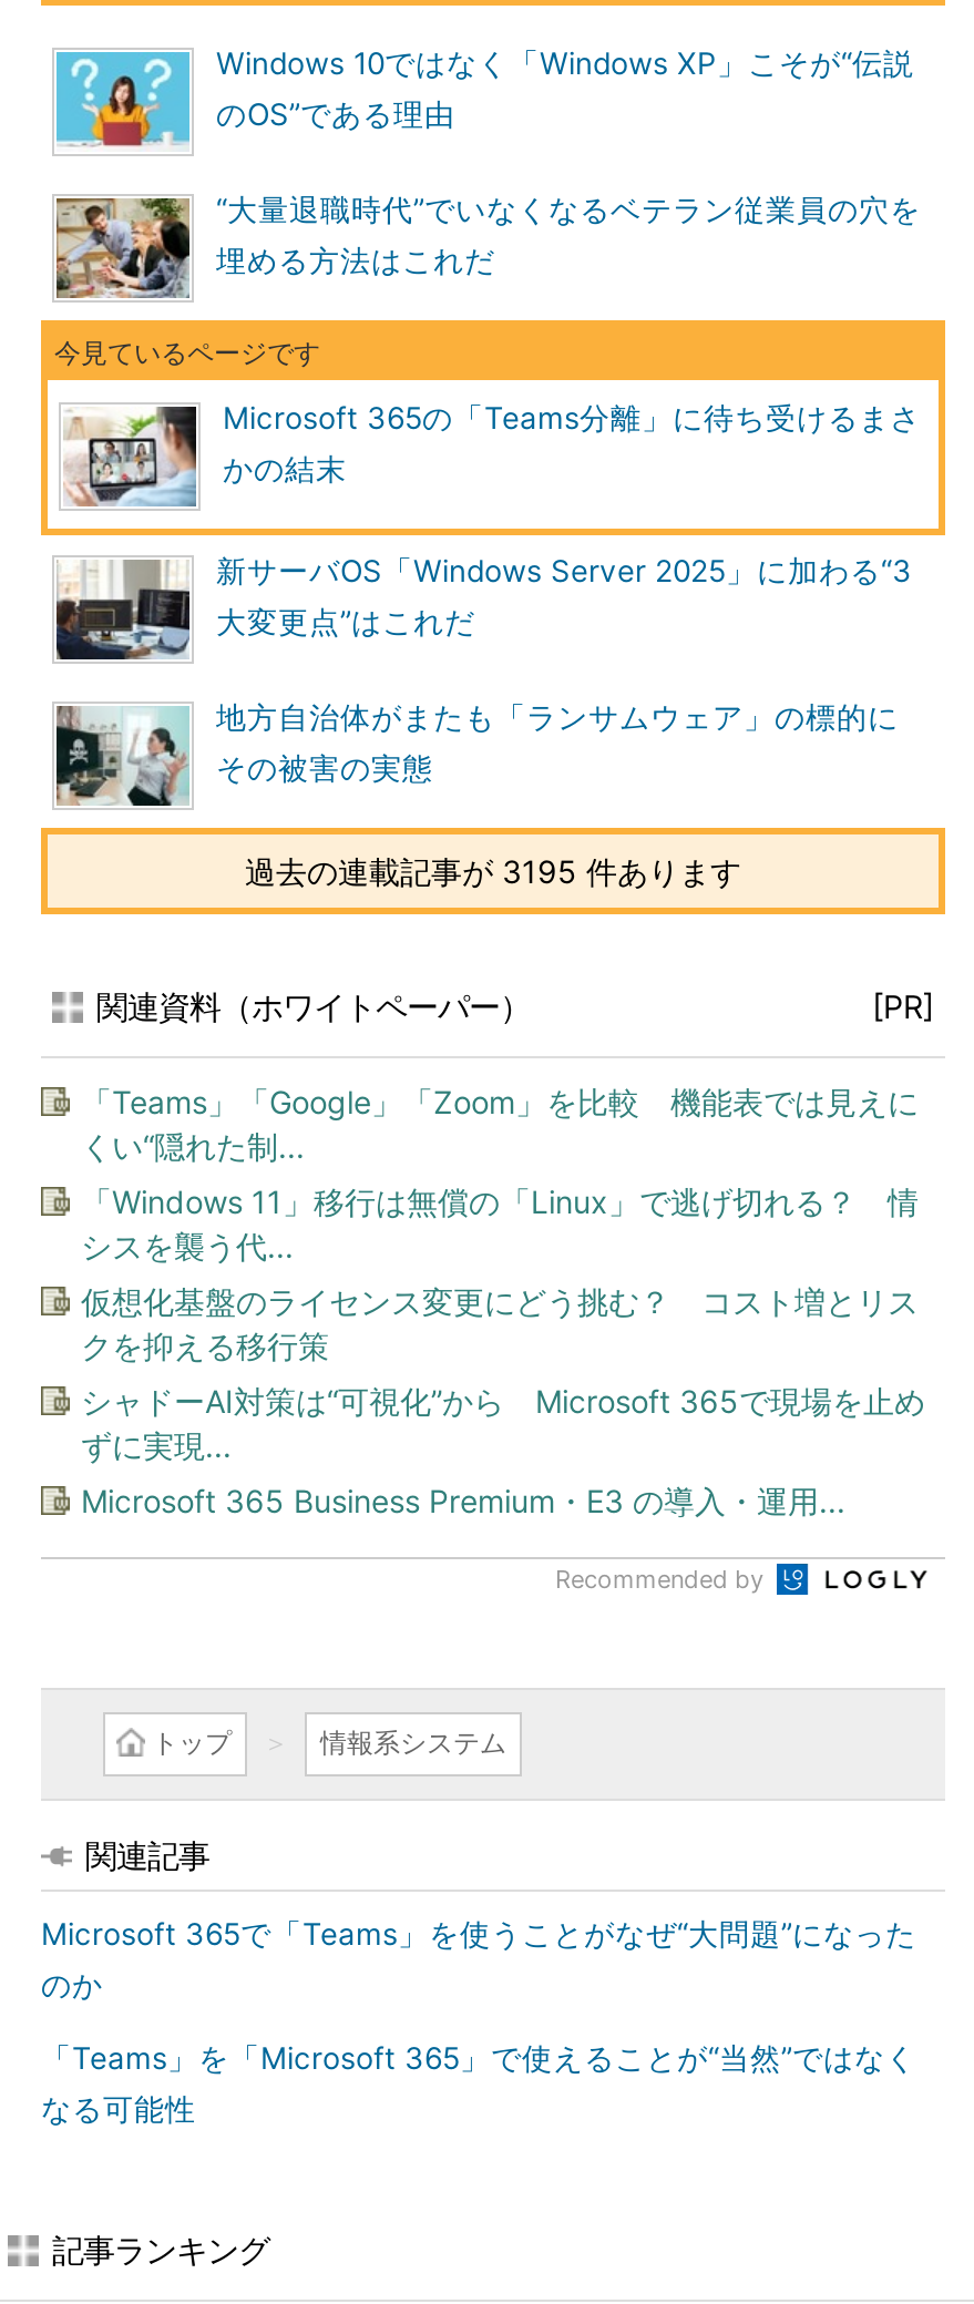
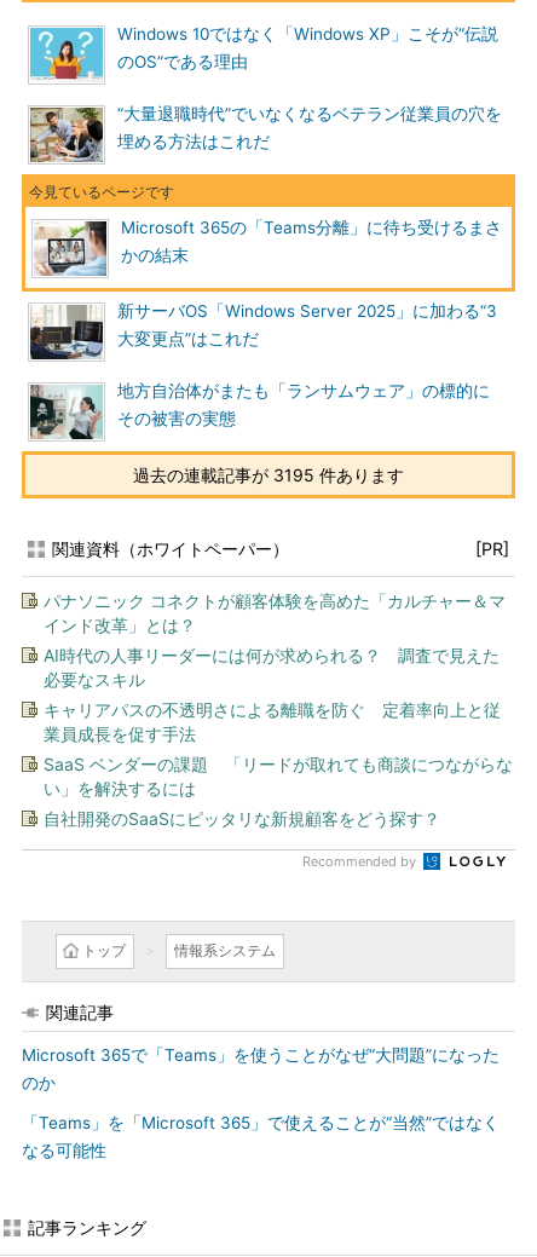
- 「Teams」「Google」「Zoom」を比較 機能表では見えに
- くい“隠れた制...
+ パナソニック コネクトが顧客体験を高めた「カルチャー＆マ
+ インド改革」とは？

- 「Windows 11」移行は無償の「Linux」で逃げ切れる？ 情
- シスを襲う代...
+ AI時代の人事リーダーには何が求められる？ 調査で見えた
+ 必要なスキル

- 仮想化基盤のライセンス変更にどう挑む？ コスト増とリス
- クを抑える移行策
+ キャリアパスの不透明さによる離職を防ぐ 定着率向上と従
+ 業員成長を促す手法

- シャドーAI対策は“可視化”から Microsoft 365で現場を止め
- ずに実現...
+ SaaS ベンダーの課題 「リードが取れても商談につながらな
+ い」を解決するには

- Microsoft 365 Business Premium・E3 の導入・運用...
+ 自社開発のSaaSにピッタリな新規顧客をどう探す？
